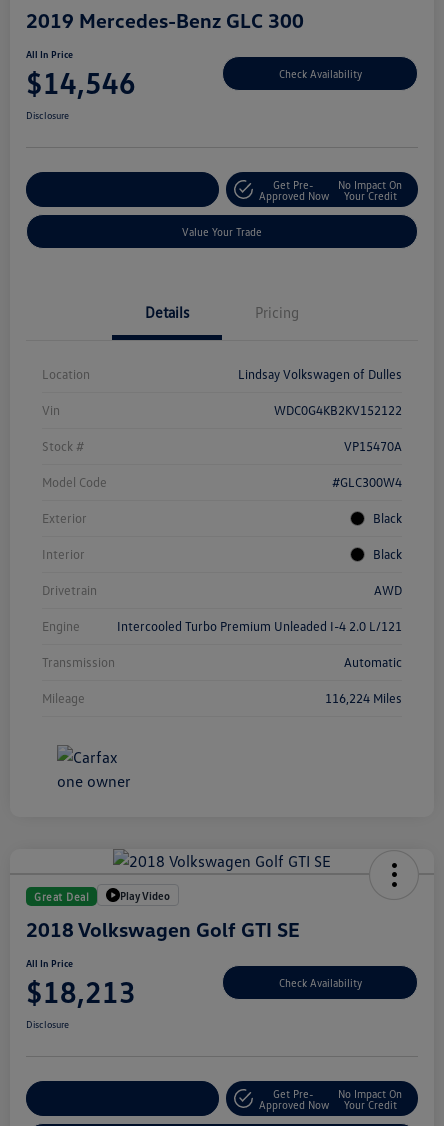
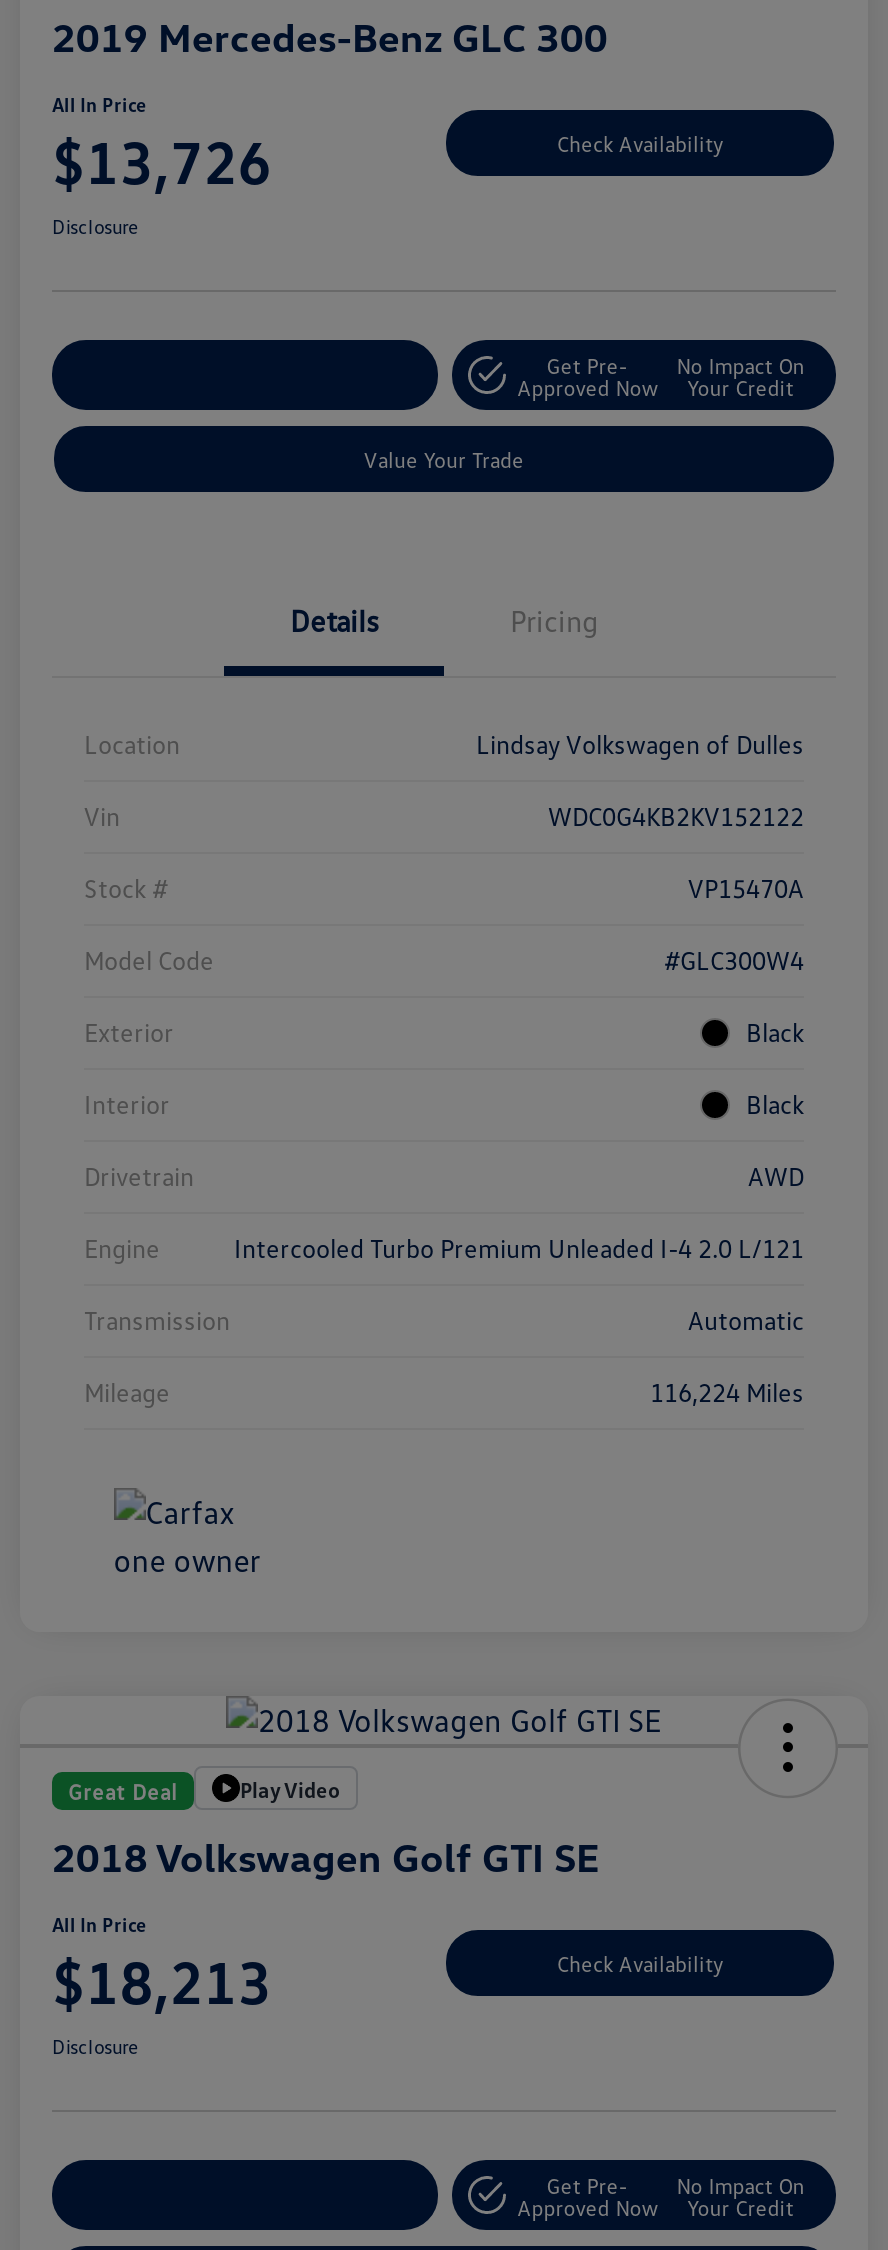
- $14,546
+ $13,726
